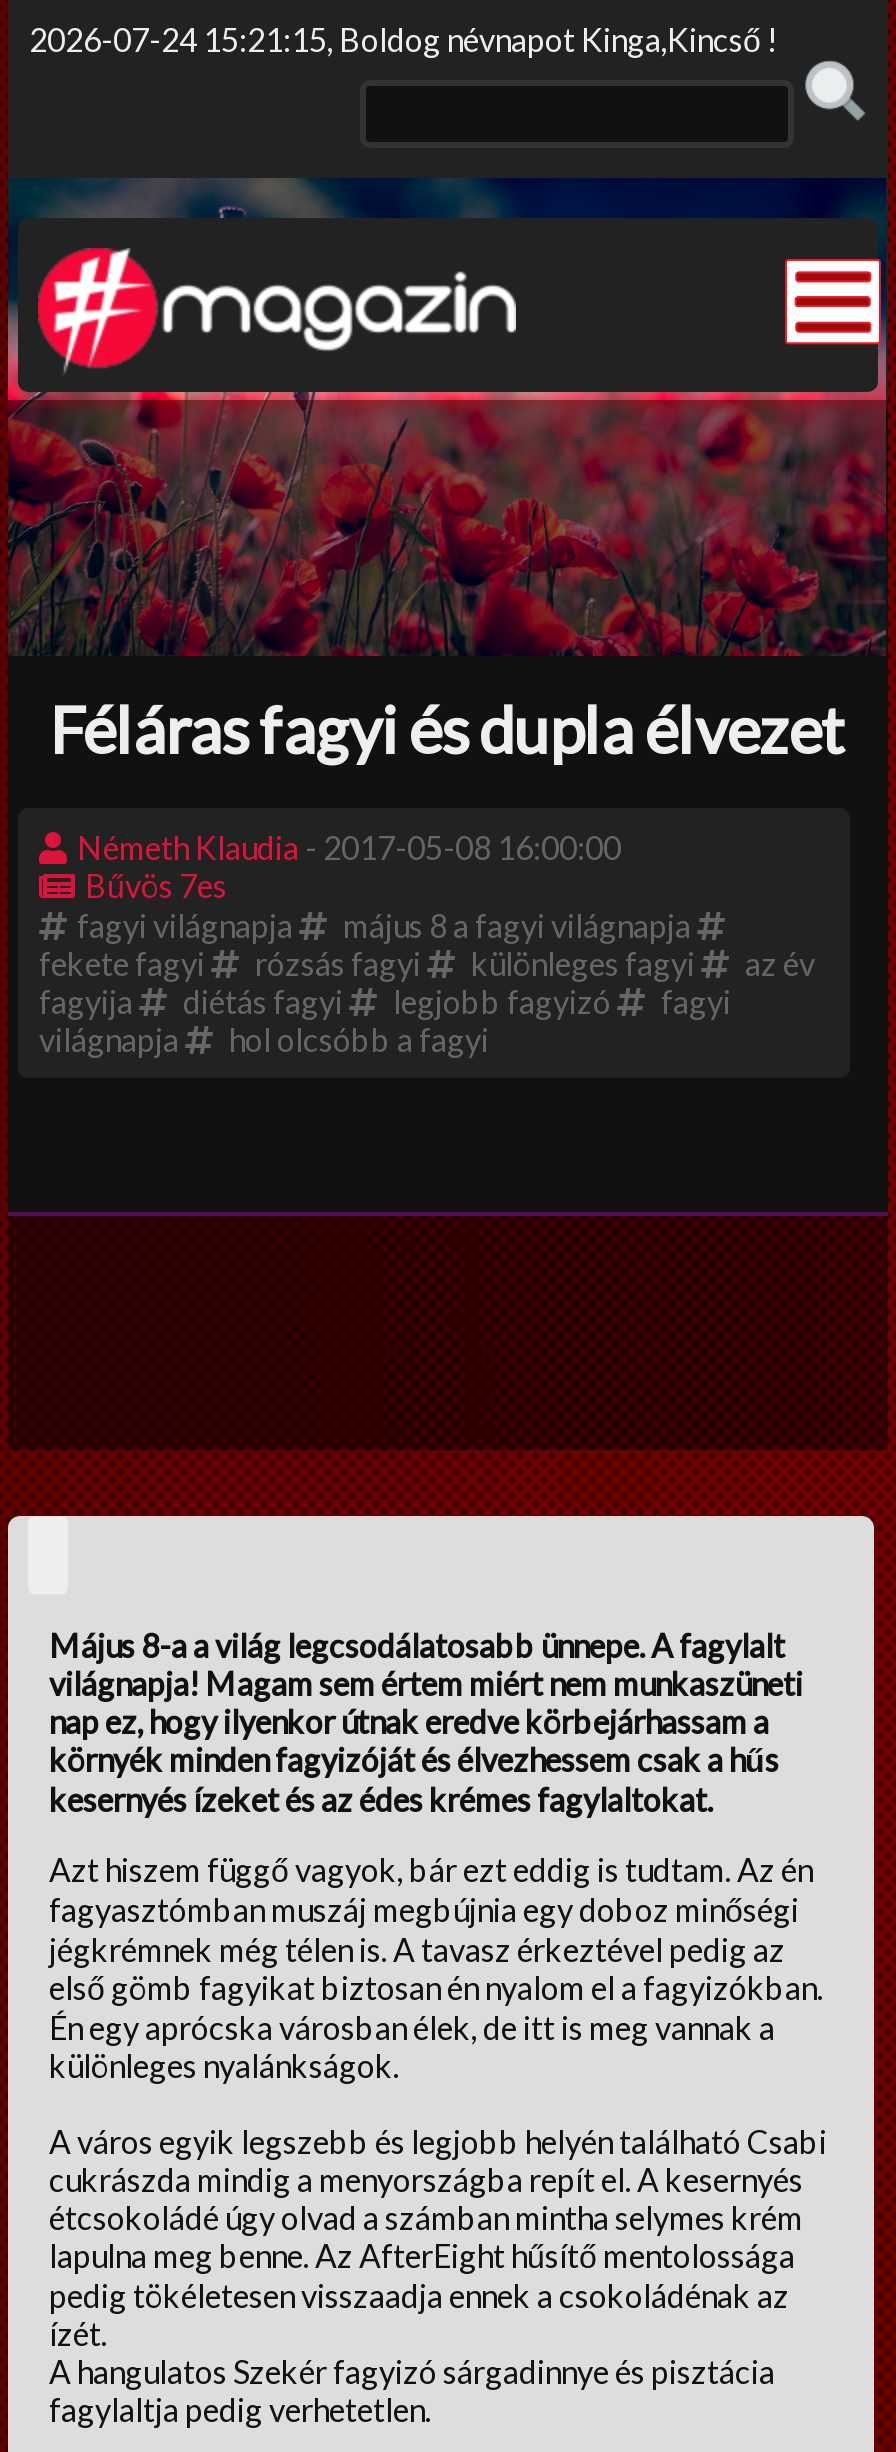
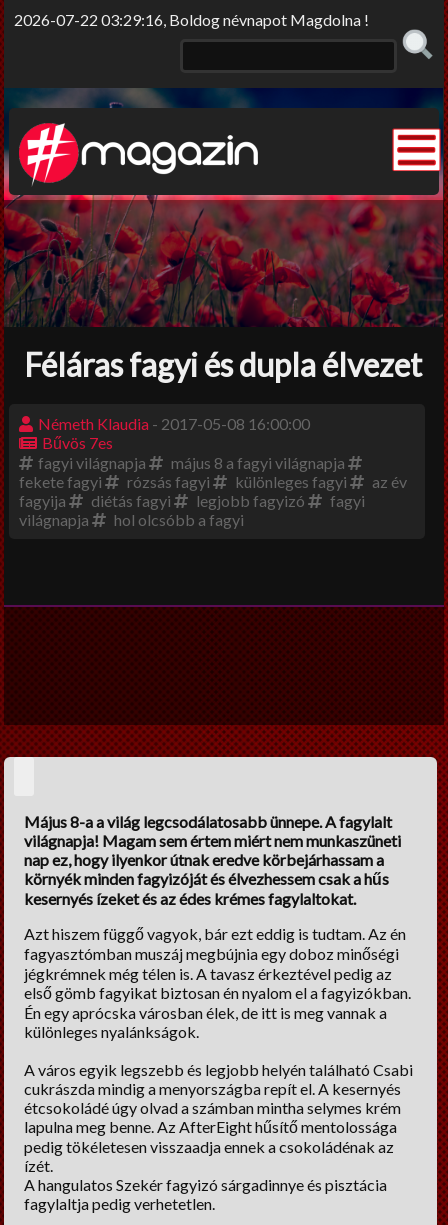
- 2026-07-24 15:21:15, Boldog névnapot Kinga,Kincső !
+ 2026-07-22 03:29:16, Boldog névnapot Magdolna !
